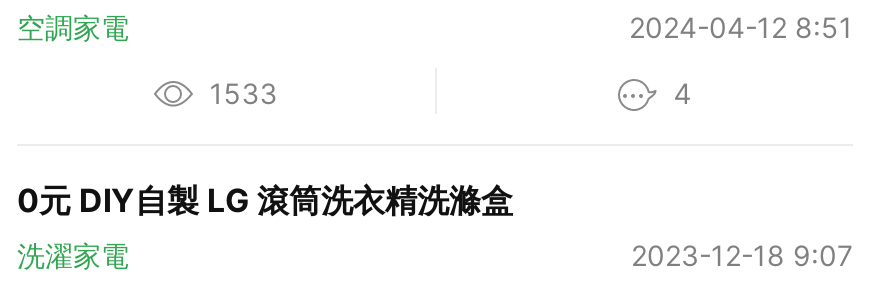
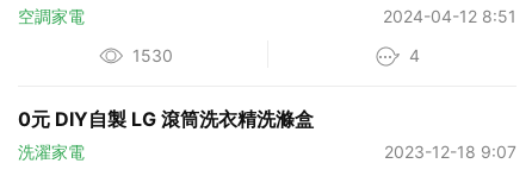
- 1533
+ 1530
